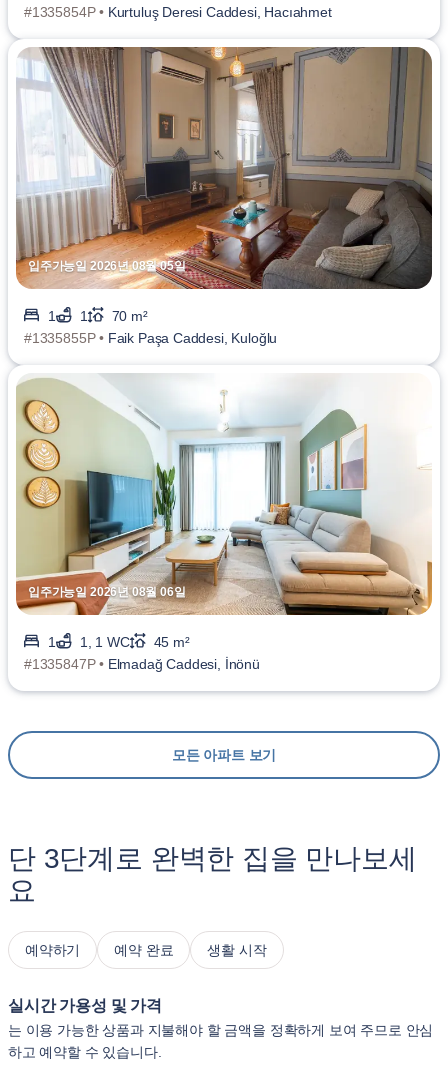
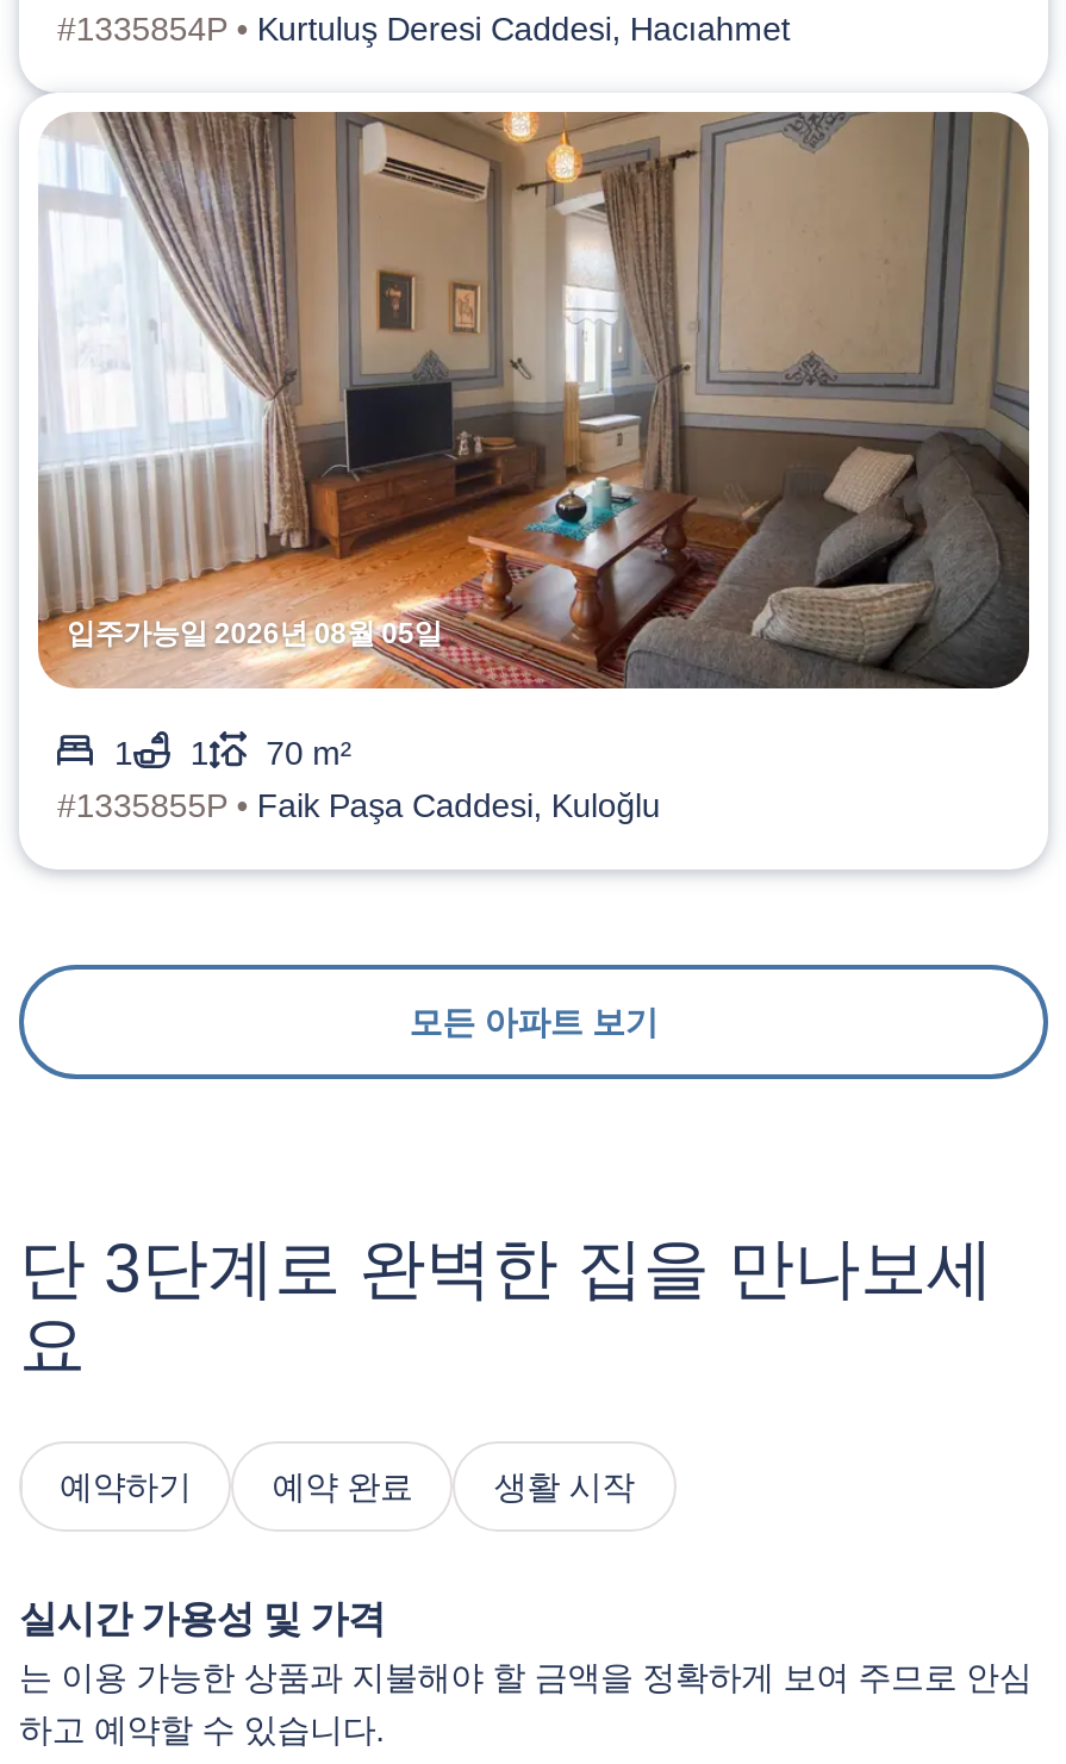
- [image]
- 입주가능일 2026년 08월 06일
- 1
- 1, 1 WC
- 45 m²
- #1335847P • Elmadağ Caddesi, İnönü
